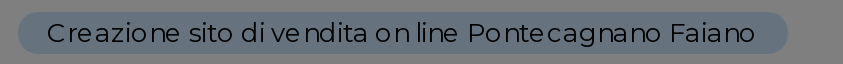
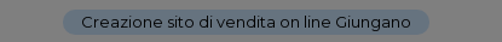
- Creazione sito di vendita on line Pontecagnano Faiano
+ Creazione sito di vendita on line Giungano
